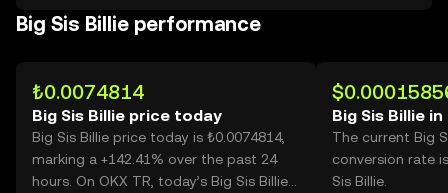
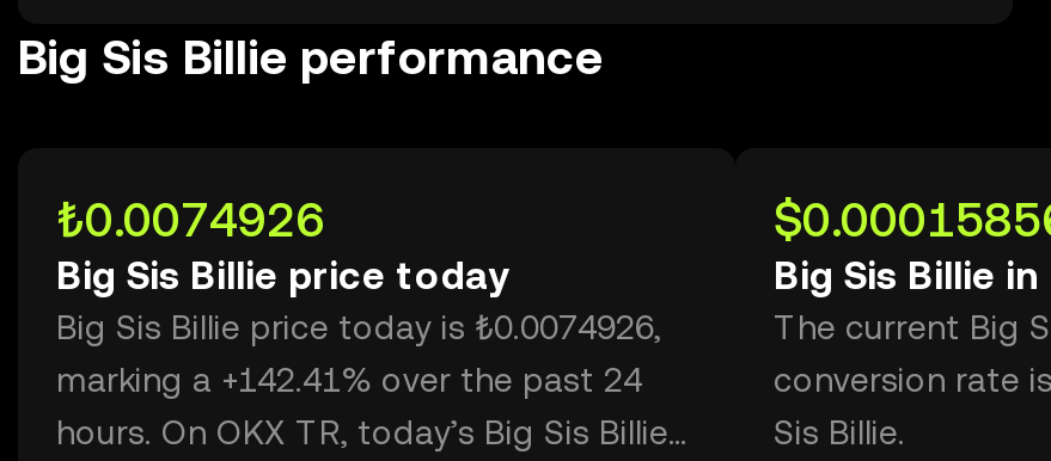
- ₺0.0074814
+ ₺0.0074926

- Big Sis Billie price today is ₺0.0074814,
+ Big Sis Billie price today is ₺0.0074926,
